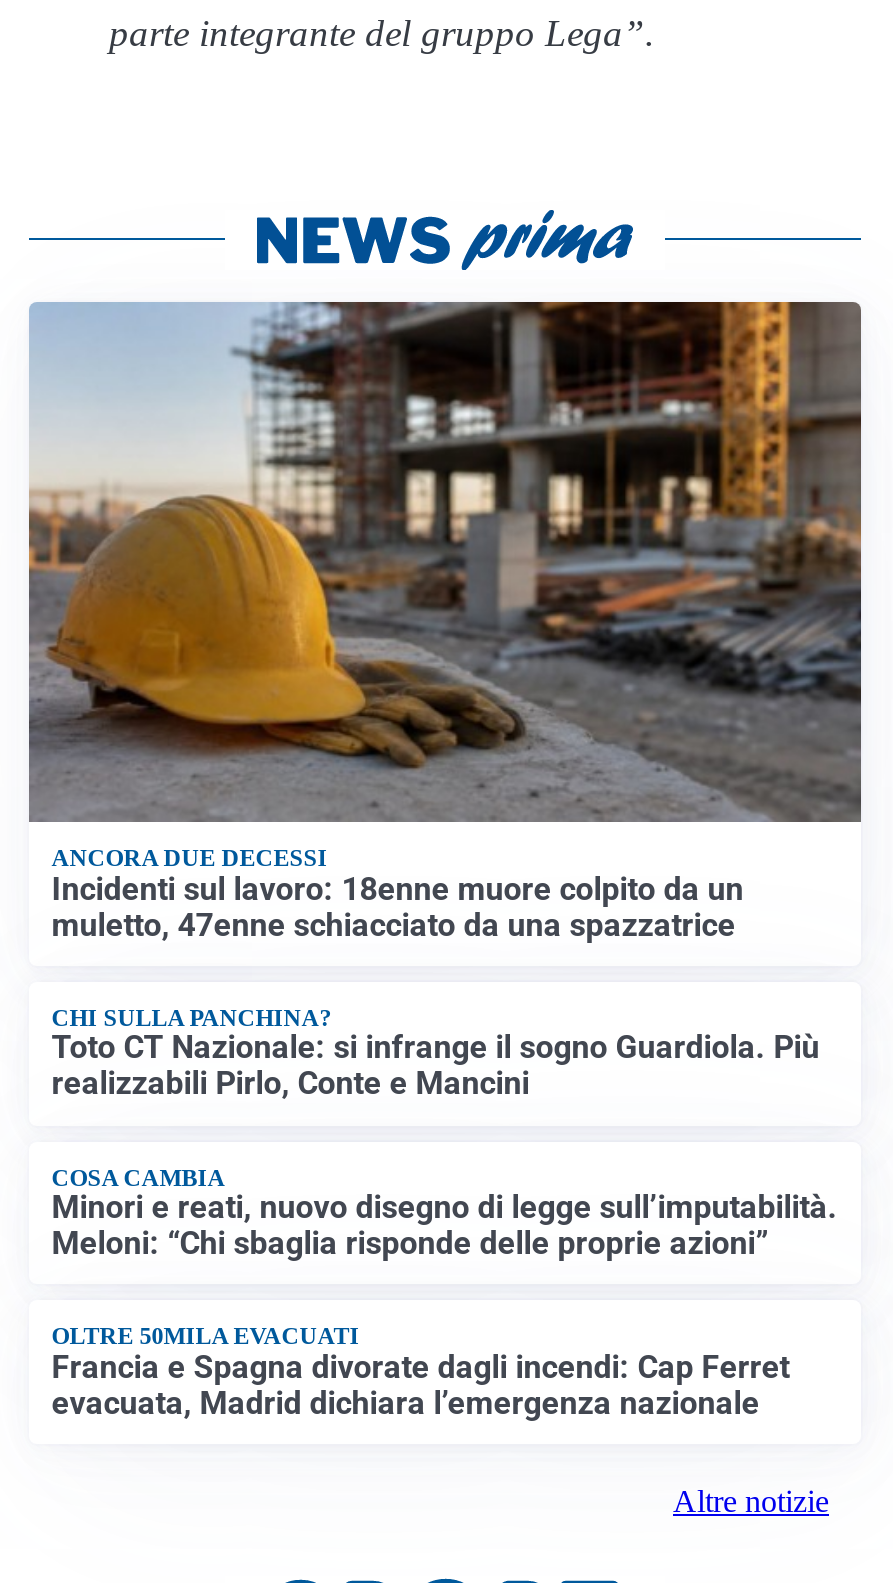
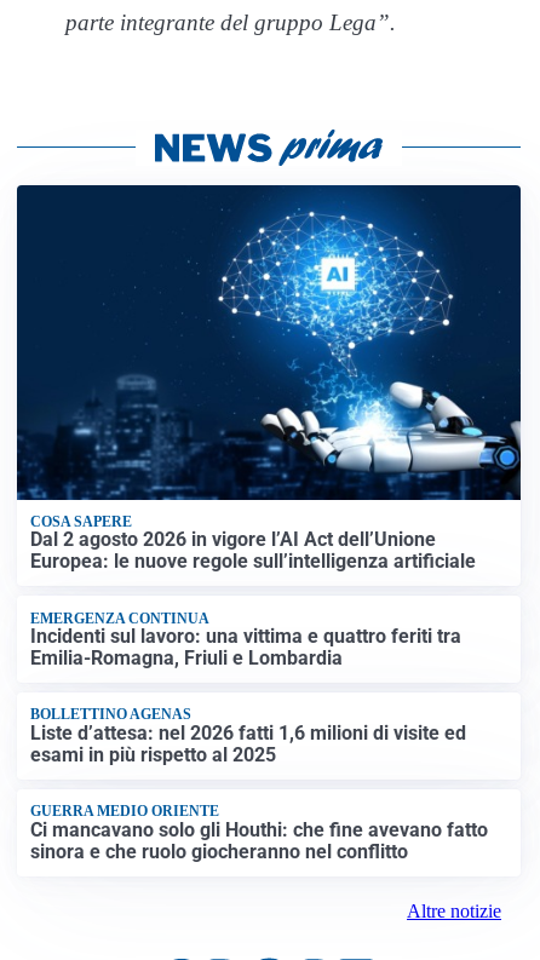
- [image]
- ANCORA DUE DECESSI
- Incidenti sul lavoro: 18enne muore colpito da un
- muletto, 47enne schiacciato da una spazzatrice
+ [image]
+ COSA SAPERE
+ Dal 2 agosto 2026 in vigore l’AI Act dell’Unione
+ Europea: le nuove regole sull’intelligenza artificiale

- CHI SULLA PANCHINA?
- Toto CT Nazionale: si infrange il sogno Guardiola. Più
- realizzabili Pirlo, Conte e Mancini
+ EMERGENZA CONTINUA
+ Incidenti sul lavoro: una vittima e quattro feriti tra
+ Emilia-Romagna, Friuli e Lombardia

- COSA CAMBIA
- Minori e reati, nuovo disegno di legge sull’imputabilità.
- Meloni: “Chi sbaglia risponde delle proprie azioni”
+ BOLLETTINO AGENAS
+ Liste d’attesa: nel 2026 fatti 1,6 milioni di visite ed
+ esami in più rispetto al 2025

- OLTRE 50MILA EVACUATI
- Francia e Spagna divorate dagli incendi: Cap Ferret
- evacuata, Madrid dichiara l’emergenza nazionale
+ GUERRA MEDIO ORIENTE
+ Ci mancavano solo gli Houthi: che fine avevano fatto
+ sinora e che ruolo giocheranno nel conflitto
